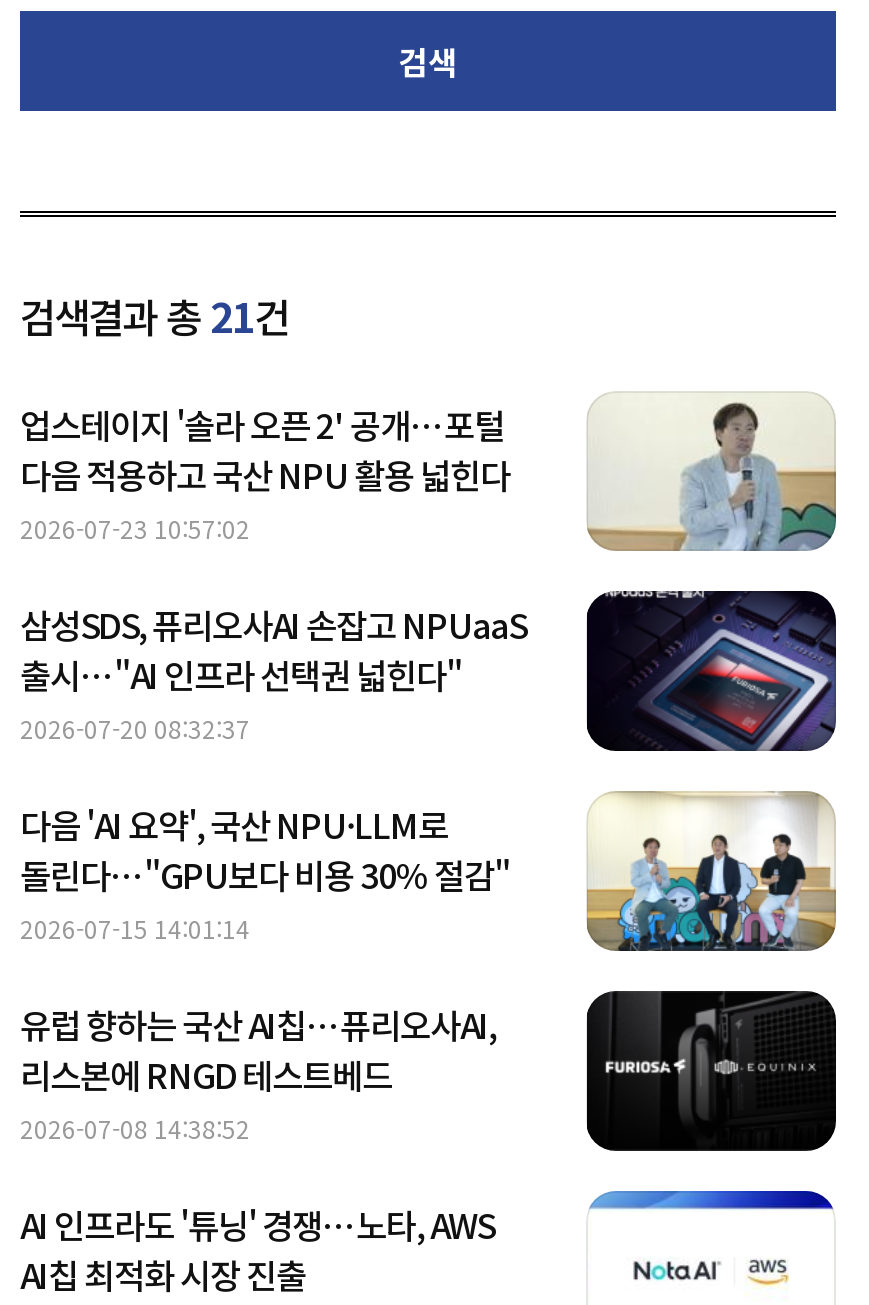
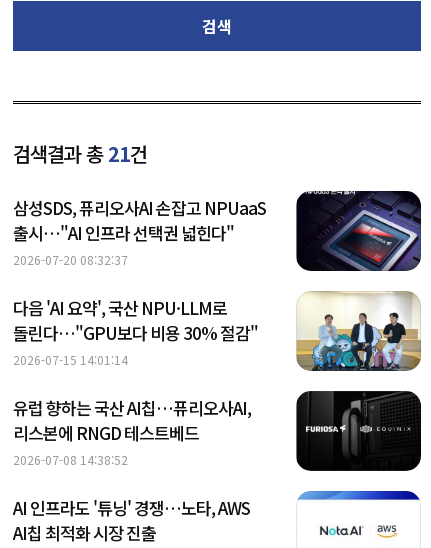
- [image]
- 업스테이지 '솔라 오픈 2' 공개…포털
- 다음 적용하고 국산 NPU 활용 넓힌다
- 2026-07-23 10:57:02
